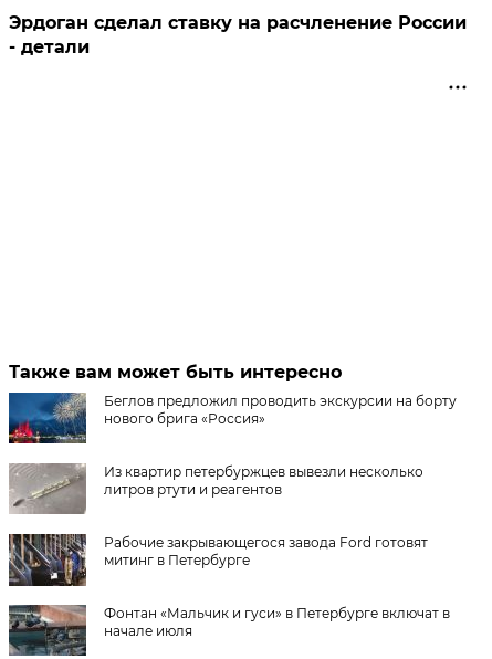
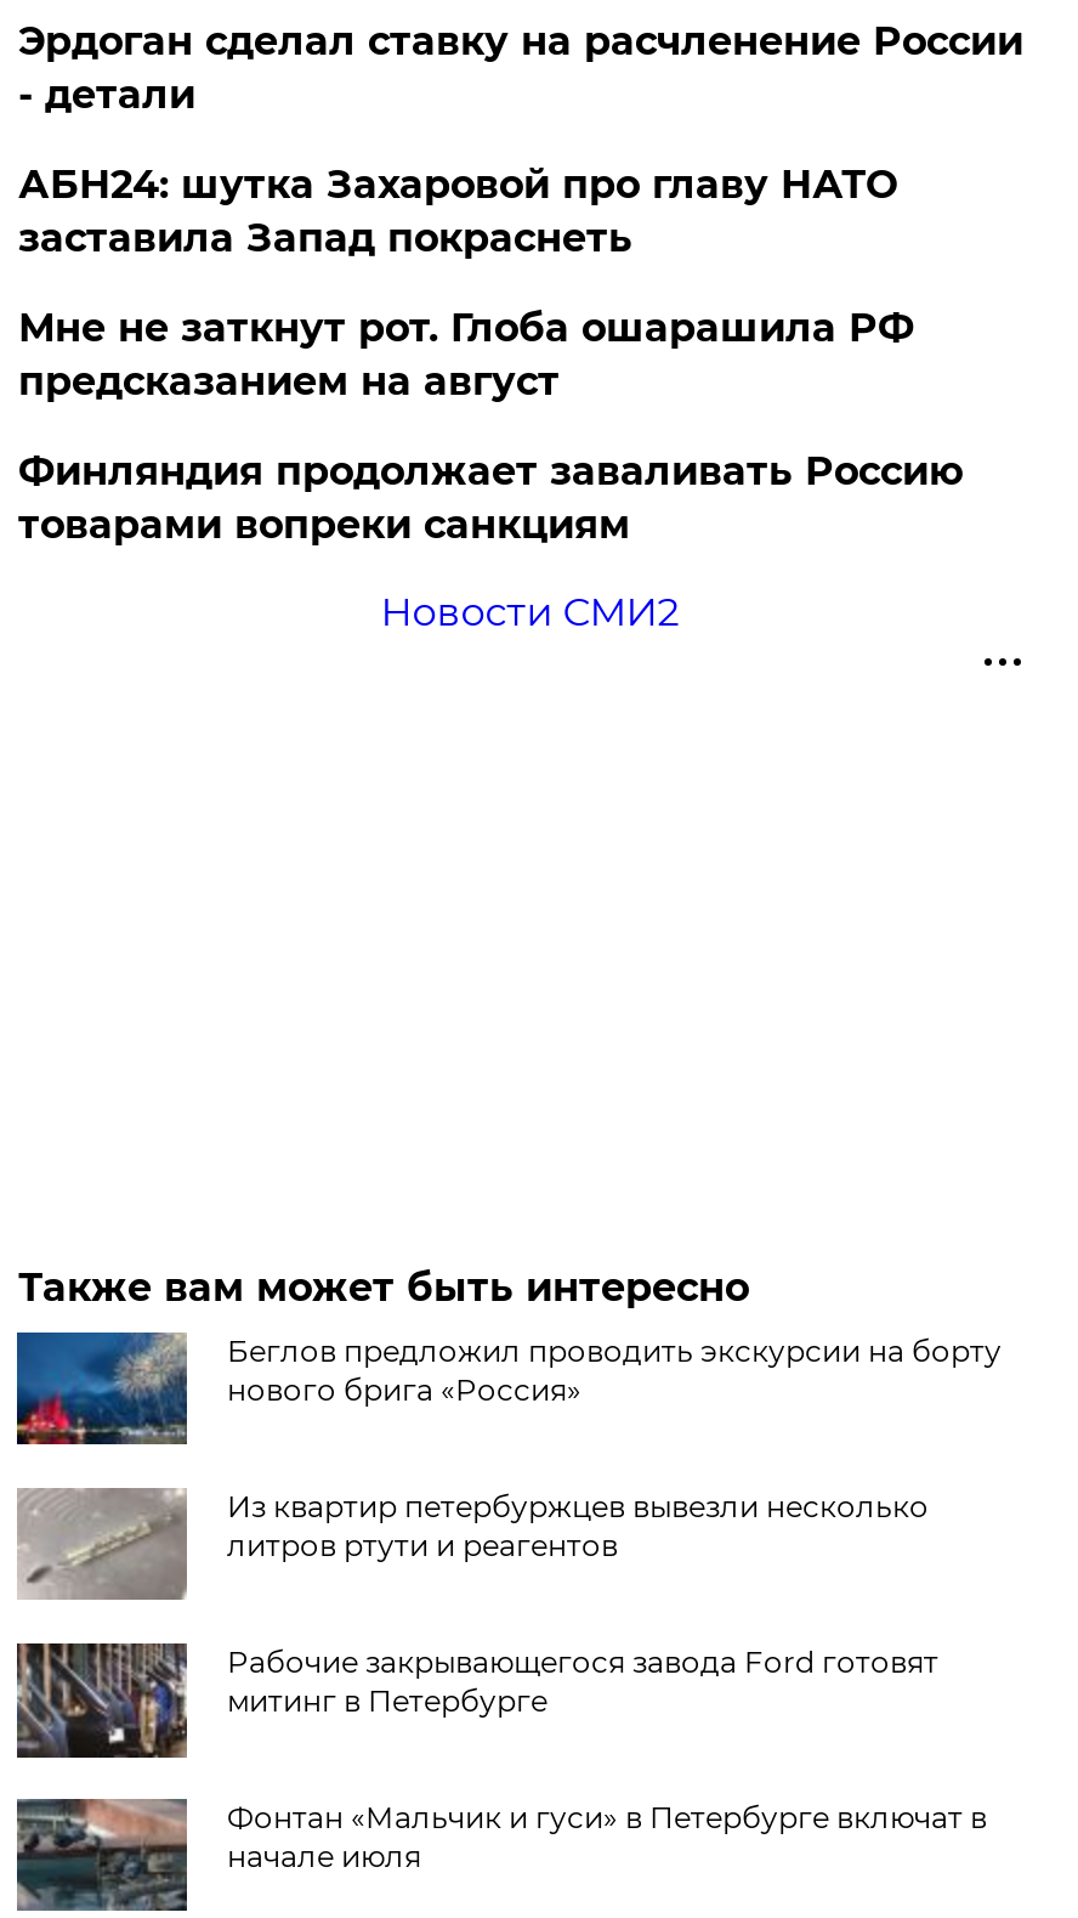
+ АБН24: шутка Захаровой про главу НАТО
+ заставила Запад покраснеть
+ Мне не заткнут рот. Глоба ошарашила РФ
+ предсказанием на август
+ Финляндия продолжает заваливать Россию
+ товарами вопреки санкциям
+ Новости СМИ2
